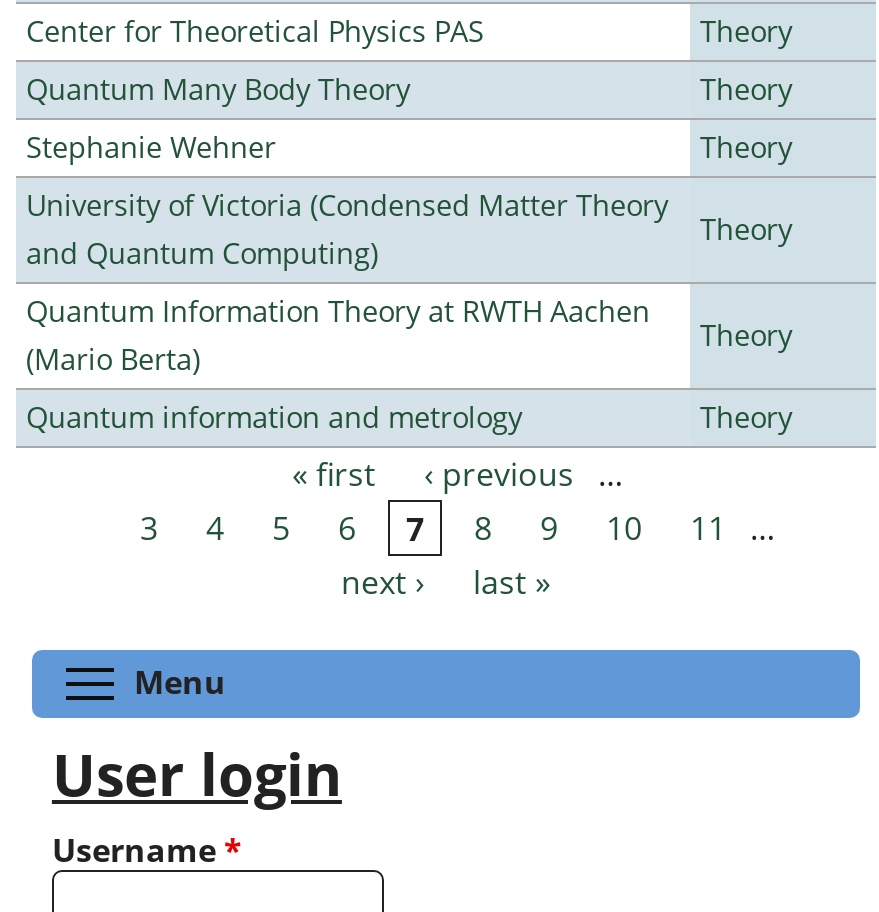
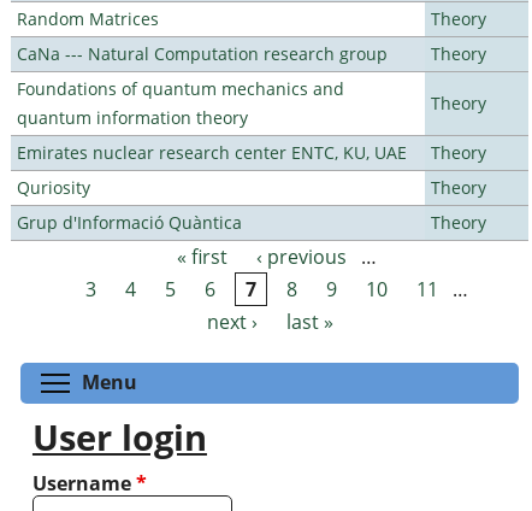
- Center for Theoretical Physics PAS
+ Random Matrices

- Quantum Many Body Theory
+ CaNa --- Natural Computation research group

- Stephanie Wehner
+ Foundations of quantum mechanics and
+ quantum information theory

- University of Victoria (Condensed Matter Theory
- and Quantum Computing)
+ Emirates nuclear research center ENTC, KU, UAE

- Quantum Information Theory at RWTH Aachen
- (Mario Berta)
+ Quriosity

- Quantum information and metrology
+ Grup d'Informació Quàntica
